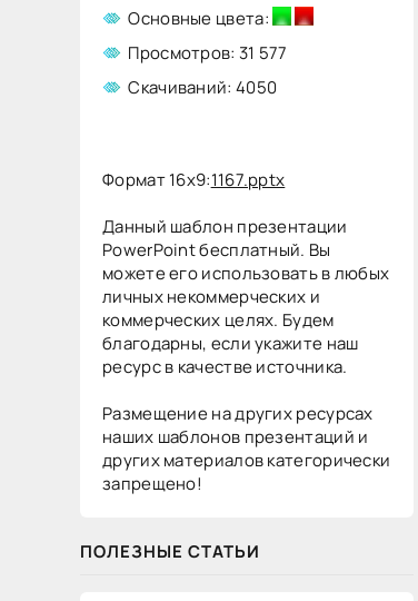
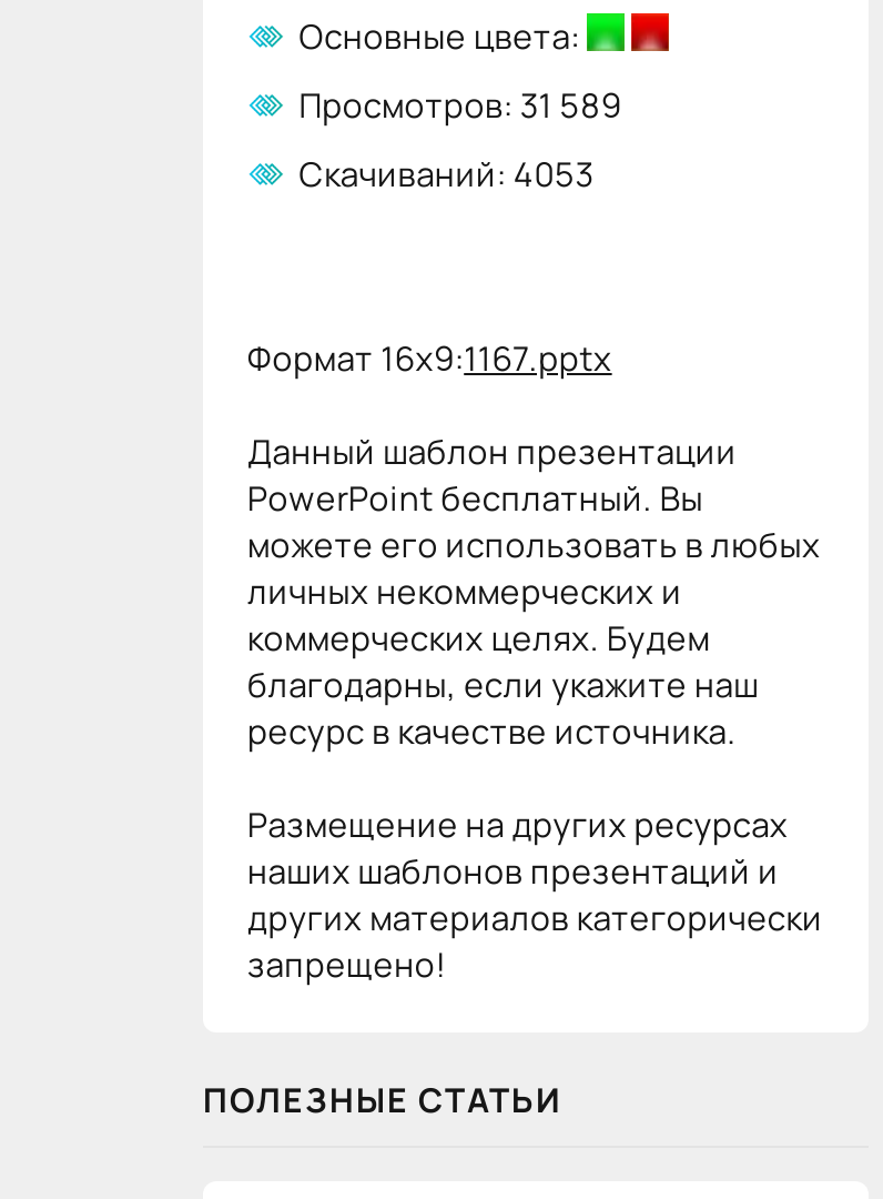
- Просмотров: 31 577
+ Просмотров: 31 589

- Скачиваний: 4050
+ Скачиваний: 4053
